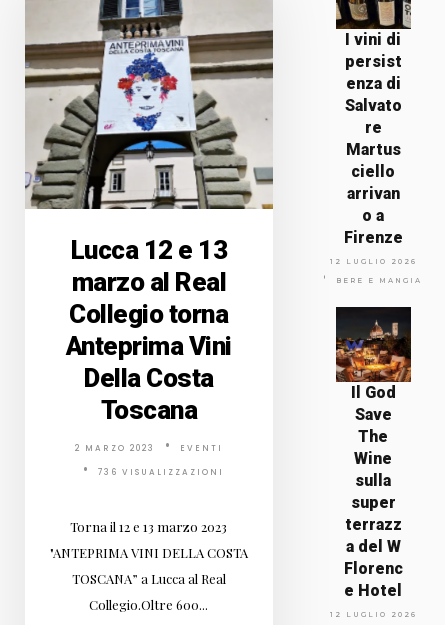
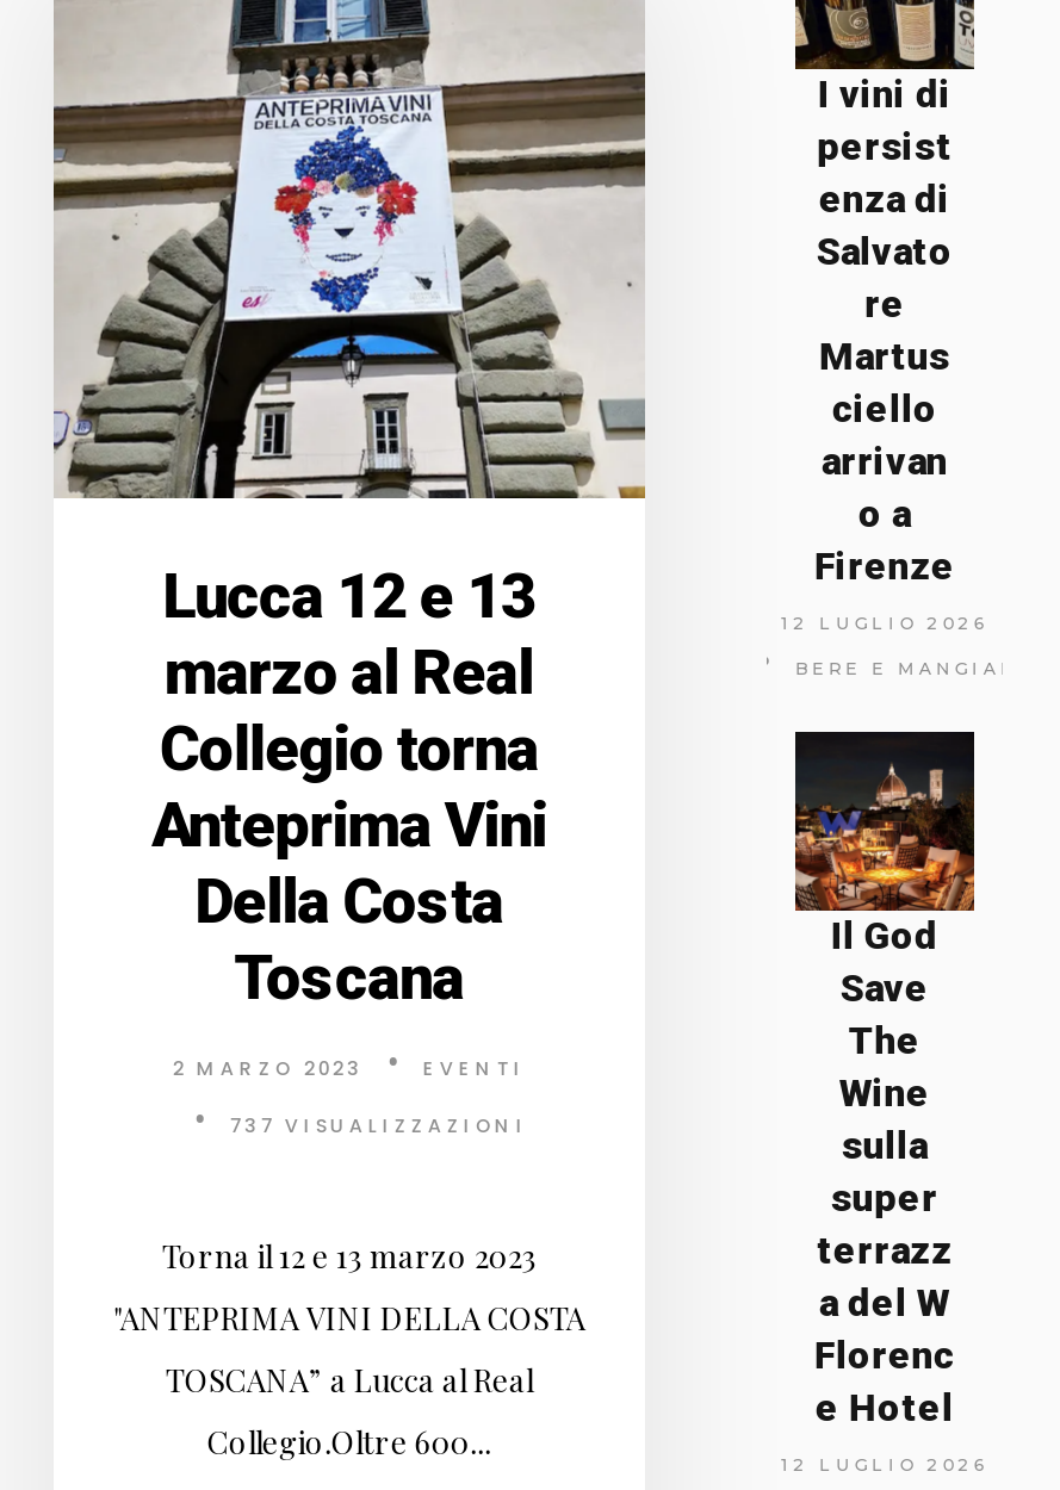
- 736 VISUALIZZAZIONI
+ 737 VISUALIZZAZIONI
